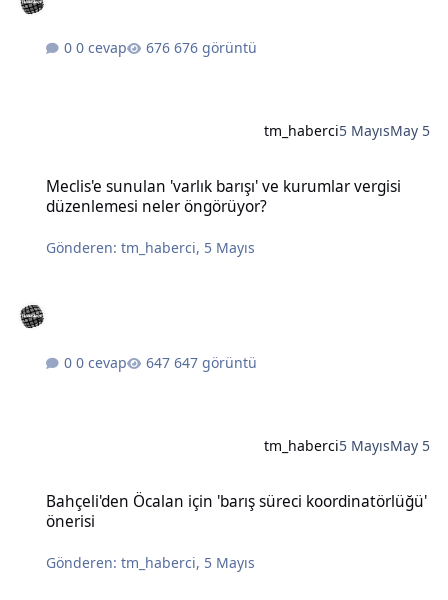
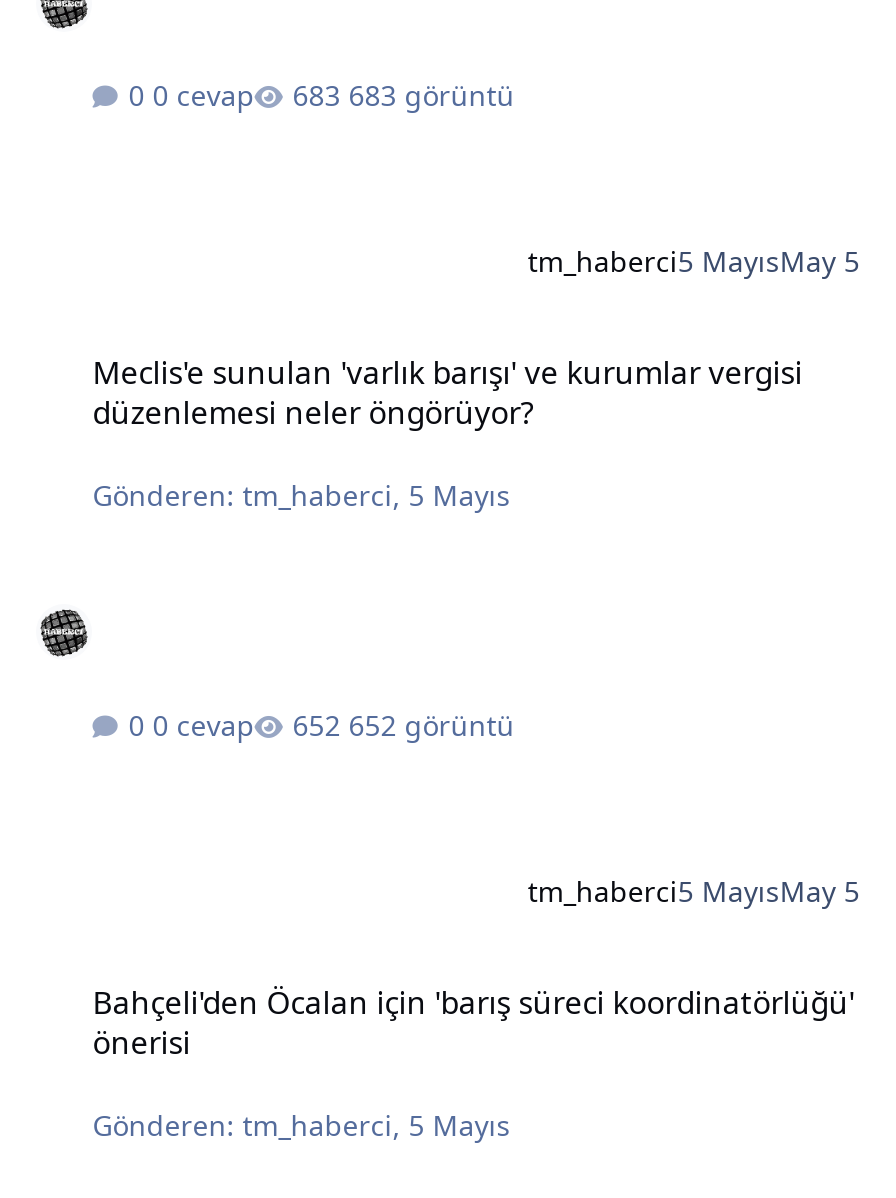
- 676 görüntü
+ 683 görüntü

- 647 görüntü
+ 652 görüntü
